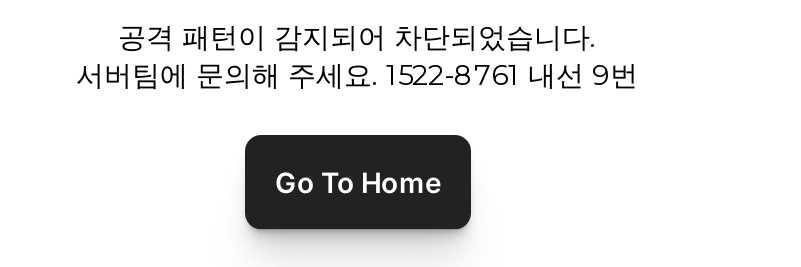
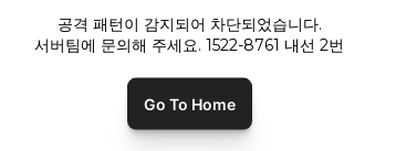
- 서버팀에 문의해 주세요. 1522-8761 내선 9번
+ 서버팀에 문의해 주세요. 1522-8761 내선 2번
